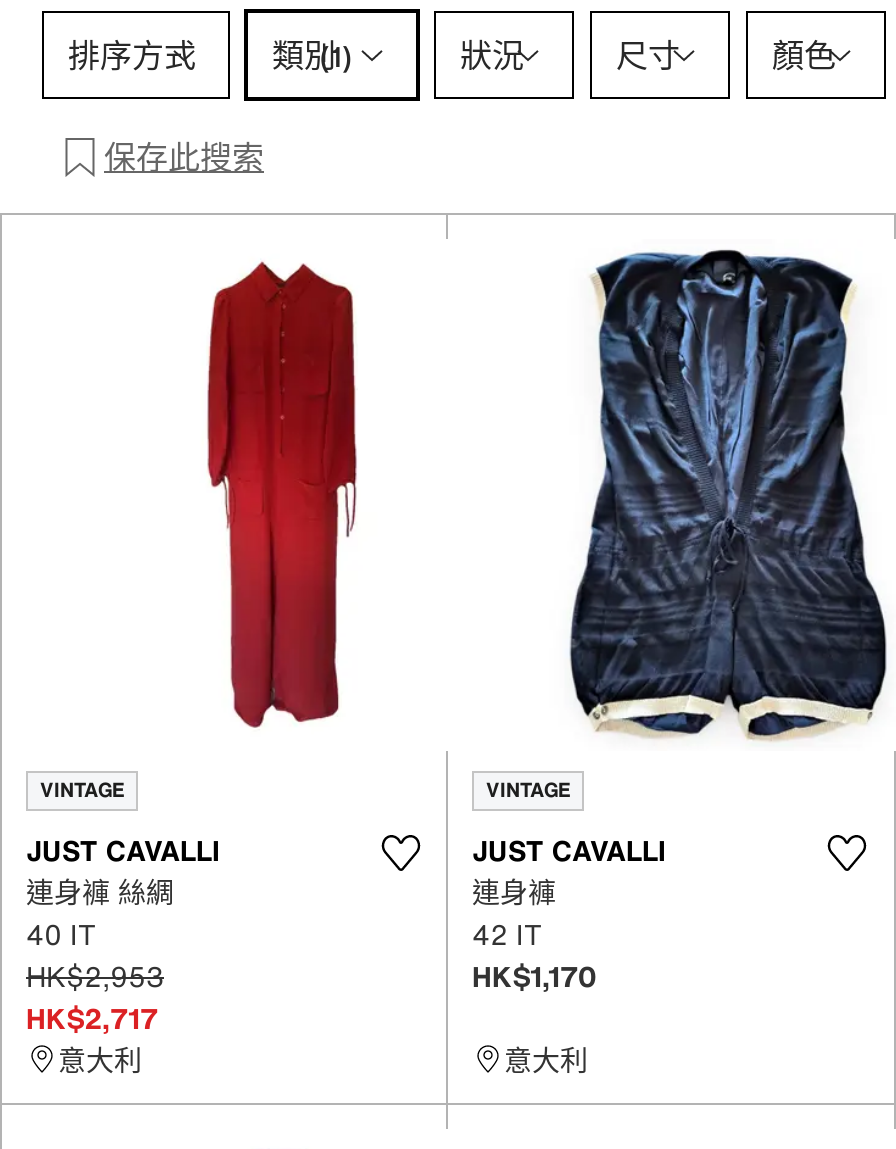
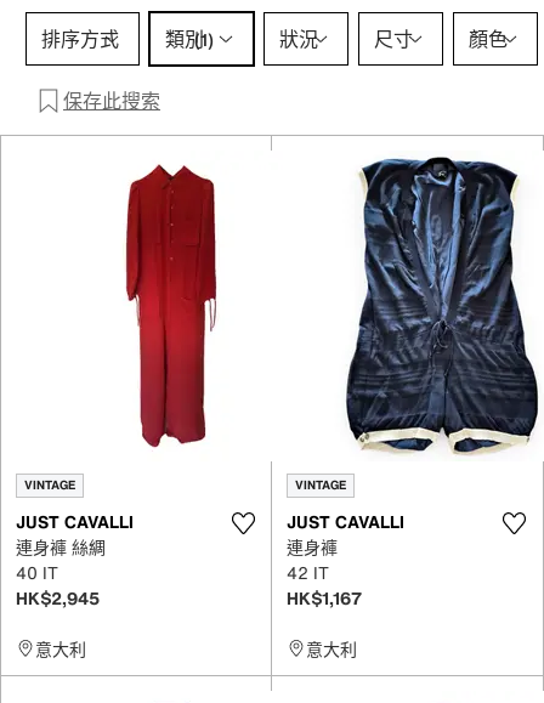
- HK$2,953
- HK$2,717
+ HK$2,945

- HK$1,170
+ HK$1,167
